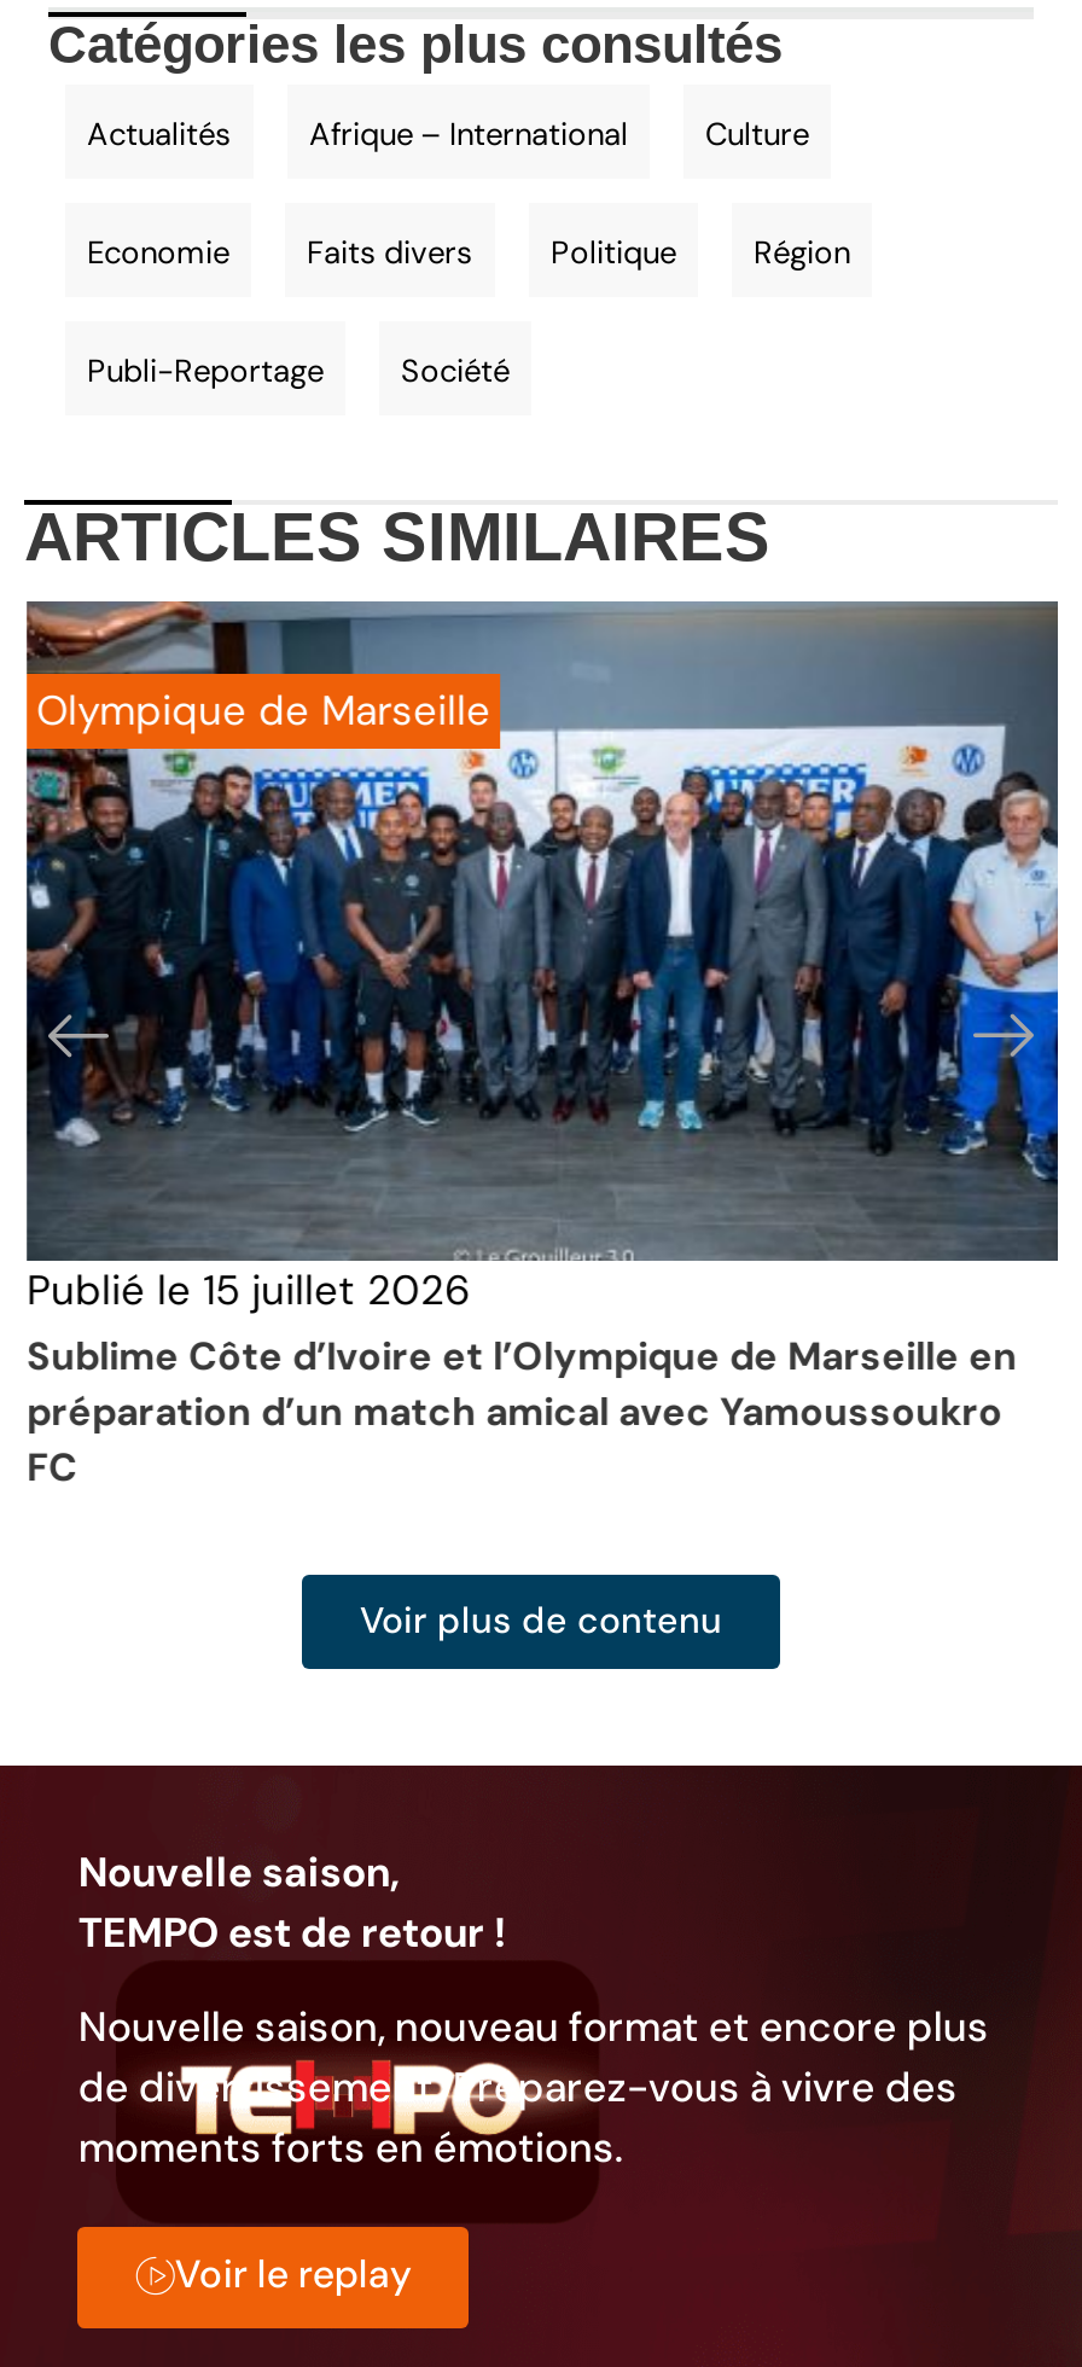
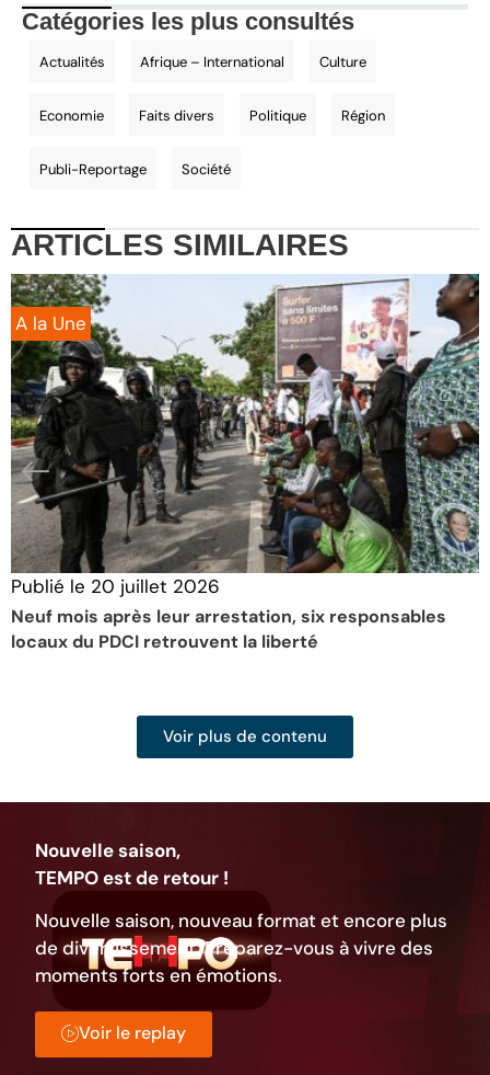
- [image]
- Olympique de Marseille
+ [image]
+ A la Une

- Publié le15 juillet 2026
- Sublime Côte d’Ivoire et l’Olympique de Marseille en
- préparation d’un match amical avec Yamoussoukro
- FC
+ Publié le20 juillet 2026
+ Neuf mois après leur arrestation, six responsables
+ locaux du PDCI retrouvent la liberté
